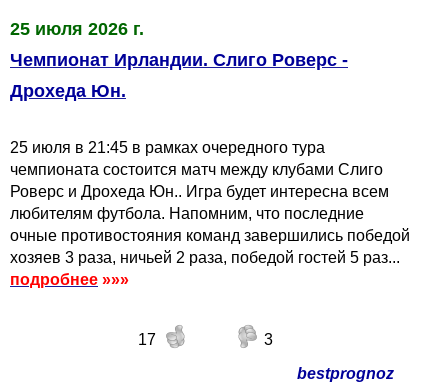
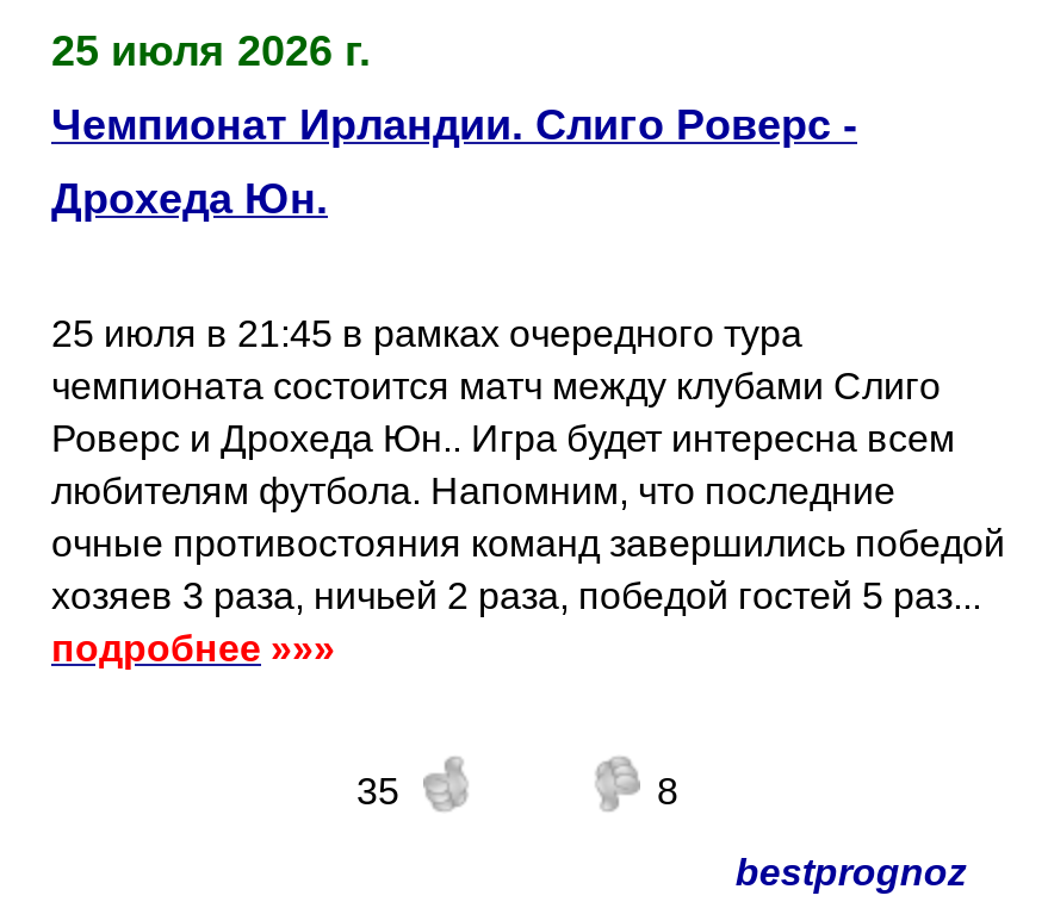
- 17
+ 35

- 3
+ 8
